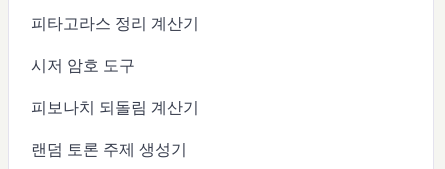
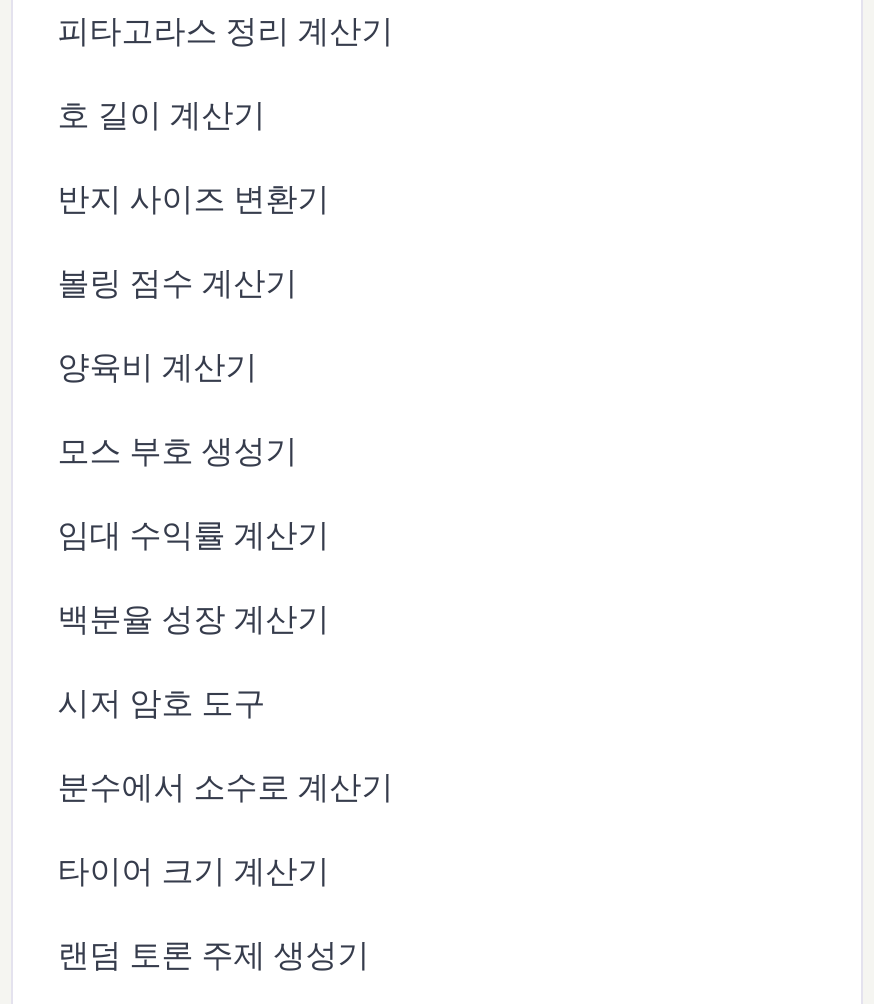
+ 호 길이 계산기
+ 반지 사이즈 변환기
+ 볼링 점수 계산기
+ 양육비 계산기
+ 모스 부호 생성기
+ 임대 수익률 계산기
+ 백분율 성장 계산기

- 피보나치 되돌림 계산기
+ 분수에서 소수로 계산기
+ 타이어 크기 계산기
